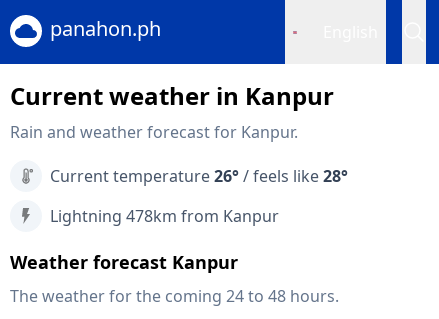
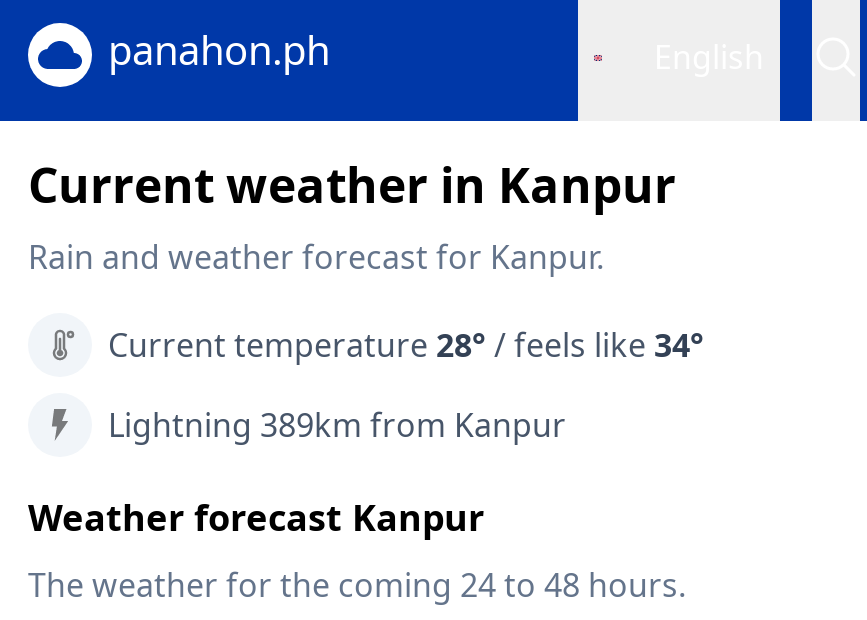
- Current temperature 26° / feels like 28°
+ Current temperature 28° / feels like 34°

- Lightning 478km from Kanpur
+ Lightning 389km from Kanpur
